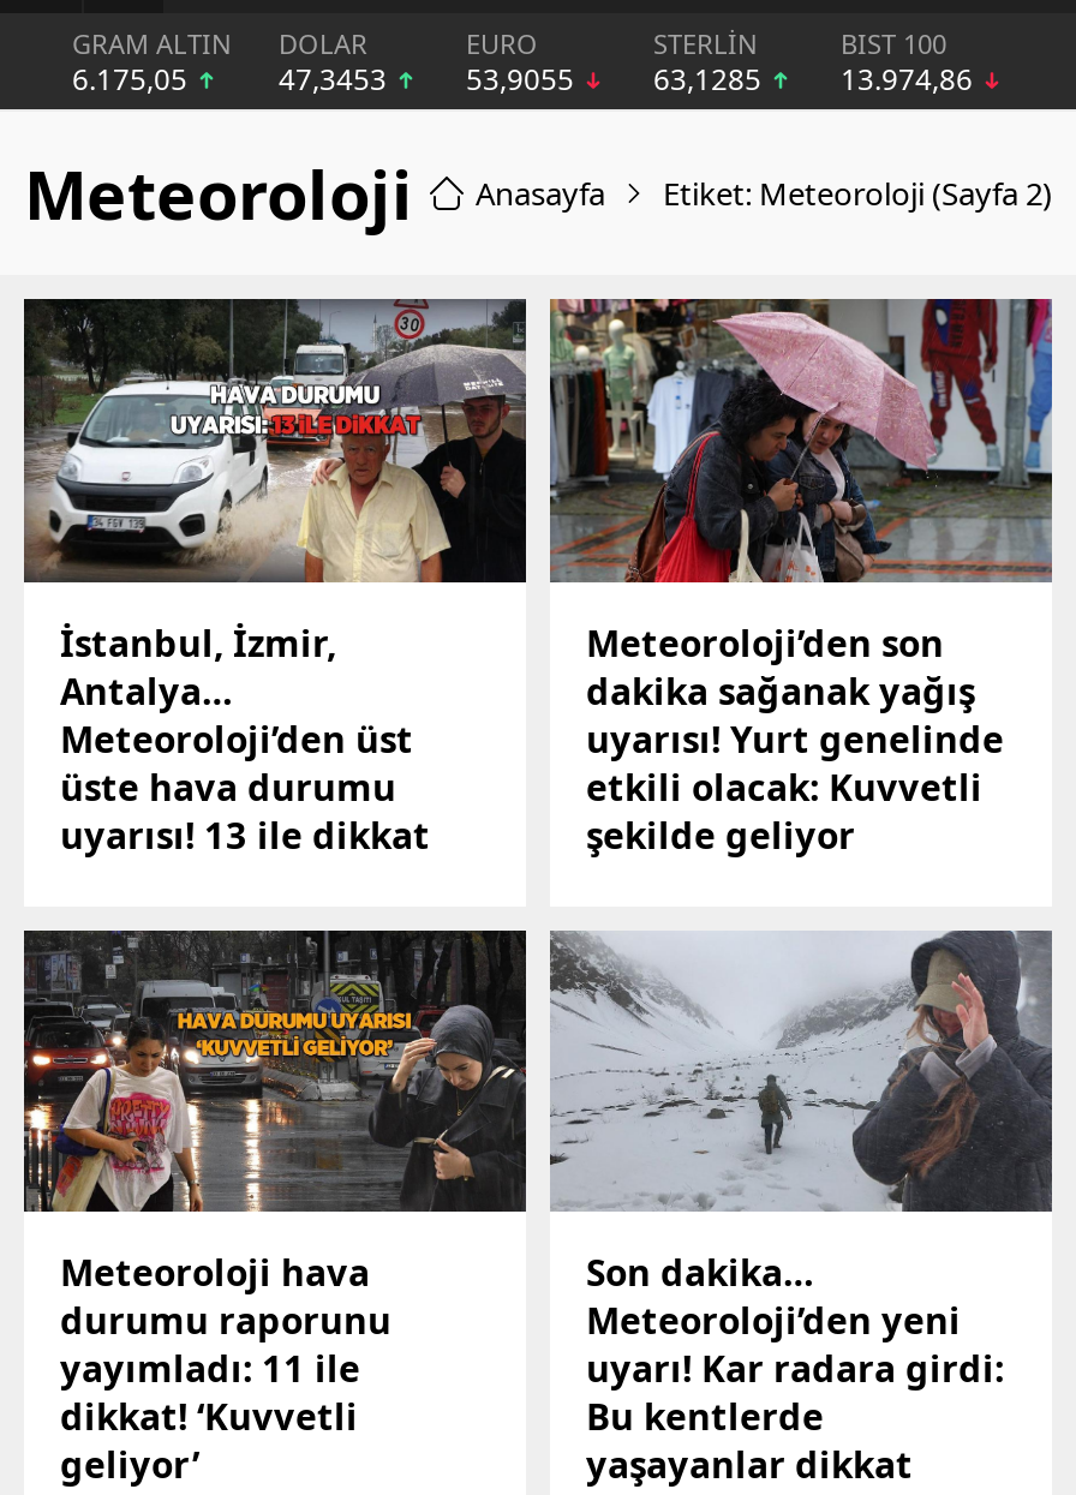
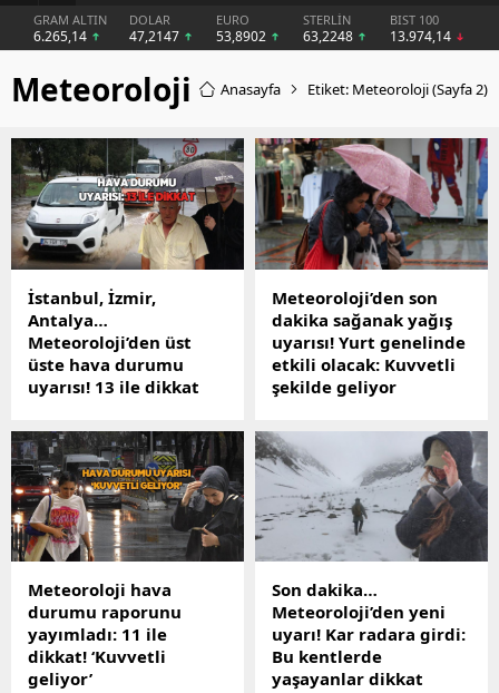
- 6.175,05
+ 6.265,14

- 47,3453
+ 47,2147

- 53,9055
+ 53,8902

- 63,1285
+ 63,2248

- 13.974,86
+ 13.974,14
